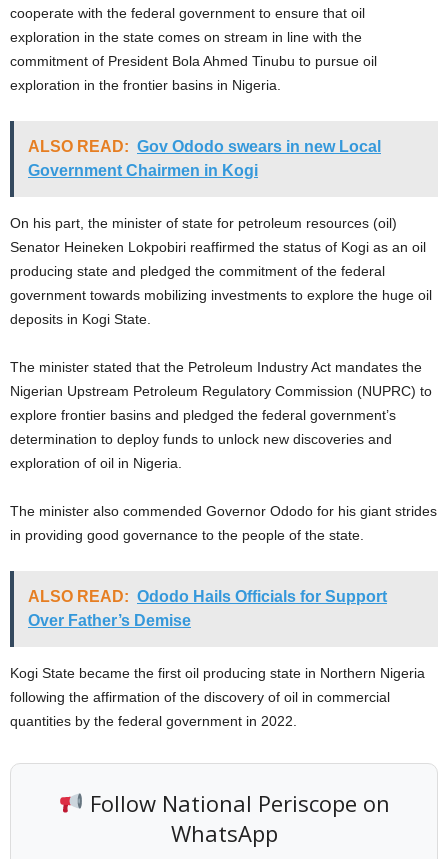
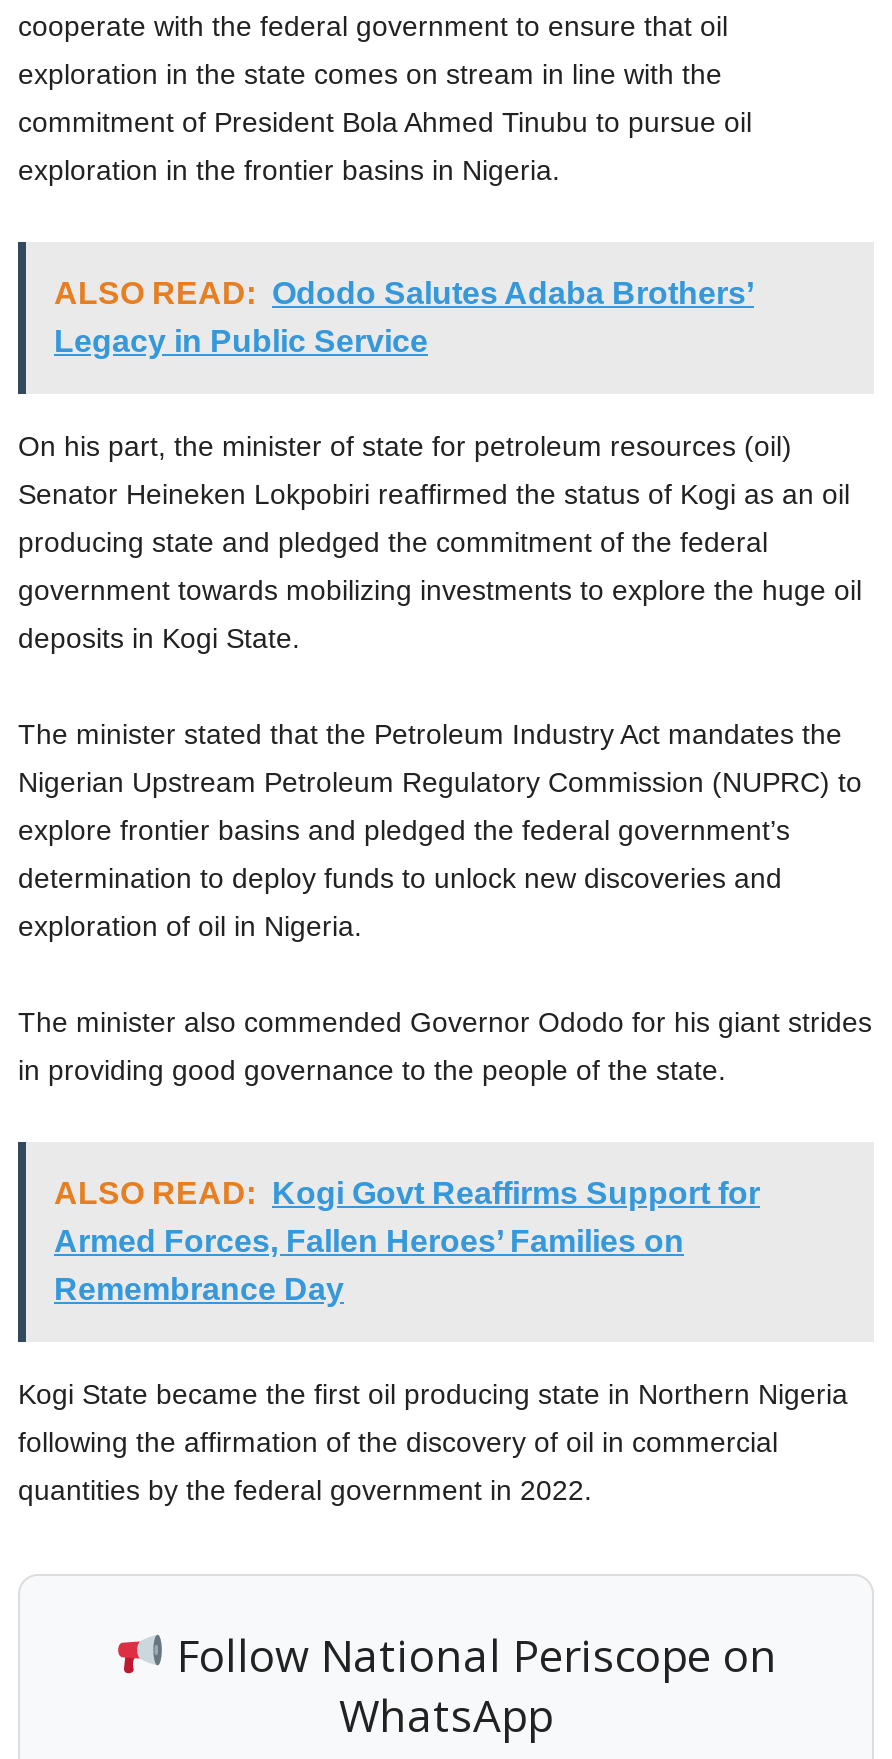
- ALSO READ: Gov Ododo swears in new Local
- Government Chairmen in Kogi
+ ALSO READ: Ododo Salutes Adaba Brothers’
+ Legacy in Public Service

- ALSO READ: Ododo Hails Officials for Support
- Over Father’s Demise
+ ALSO READ: Kogi Govt Reaffirms Support for
+ Armed Forces, Fallen Heroes’ Families on
+ Remembrance Day
